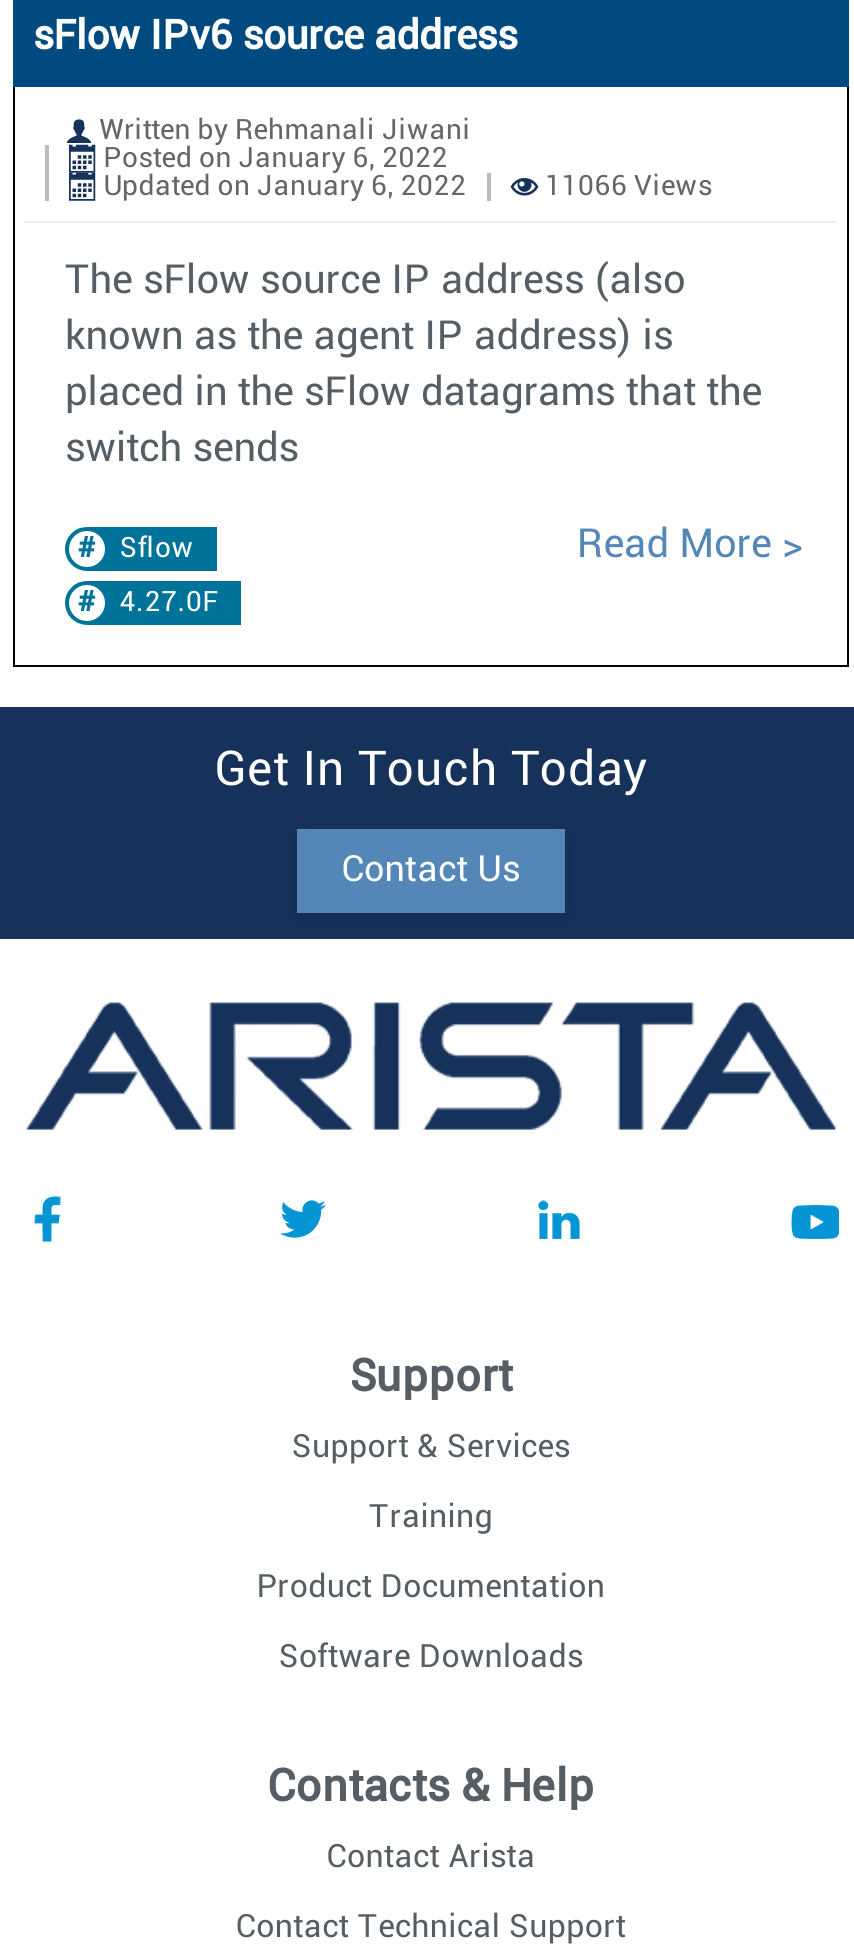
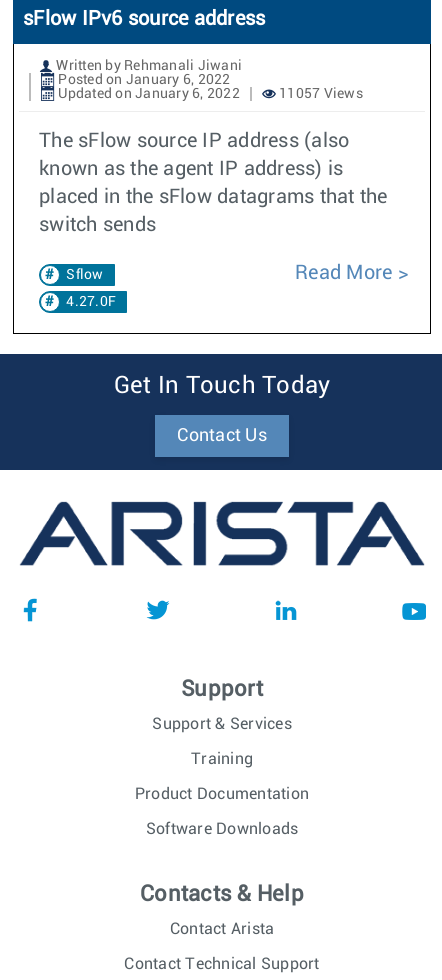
- 11066 Views
+ 11057 Views
